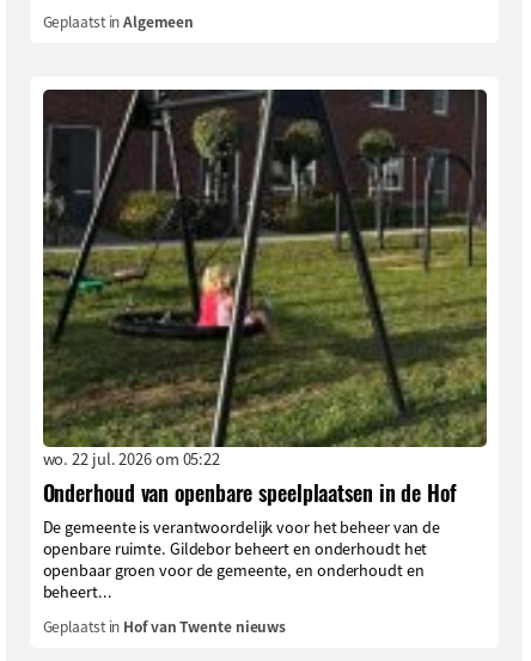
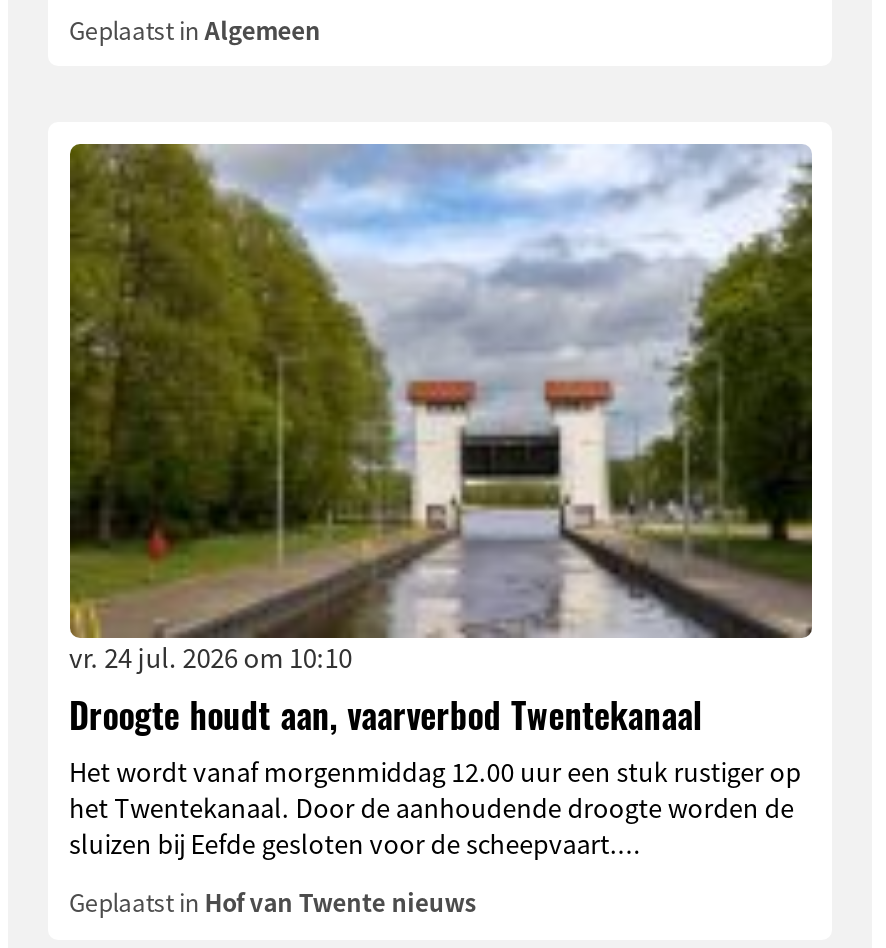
- [image]
- wo. 22 jul. 2026 om 05:22
- Onderhoud van openbare speelplaatsen in de Hof
- De gemeente is verantwoordelijk voor het beheer van de
- openbare ruimte. Gildebor beheert en onderhoudt het
- openbaar groen voor de gemeente, en onderhoudt en
- beheert...
+ [image]
+ vr. 24 jul. 2026 om 10:10
+ Droogte houdt aan, vaarverbod Twentekanaal
+ Het wordt vanaf morgenmiddag 12.00 uur een stuk rustiger op
+ het Twentekanaal. Door de aanhoudende droogte worden de
+ sluizen bij Eefde gesloten voor de scheepvaart....
